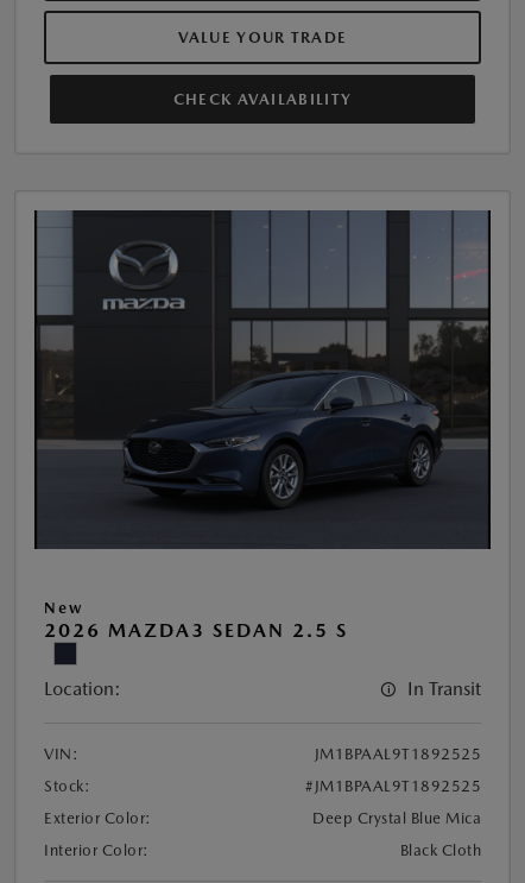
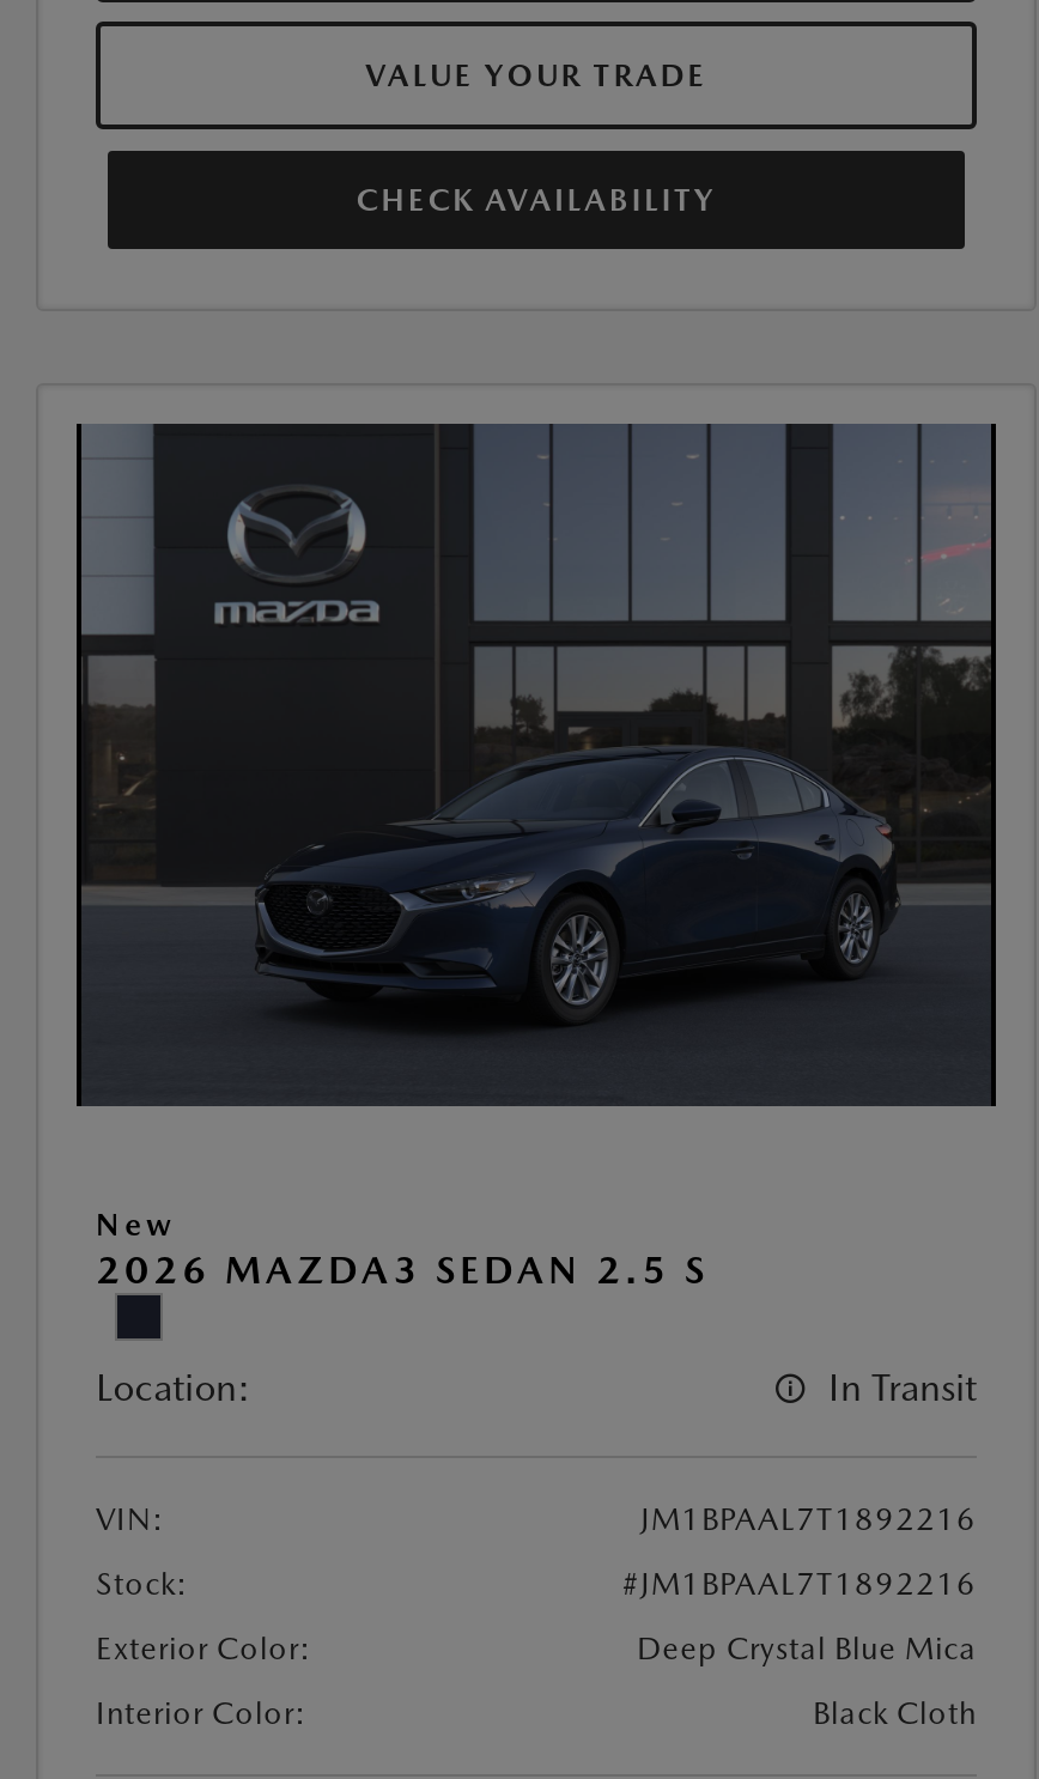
- JM1BPAAL9T1892525
+ JM1BPAAL7T1892216

- #JM1BPAAL9T1892525
+ #JM1BPAAL7T1892216
